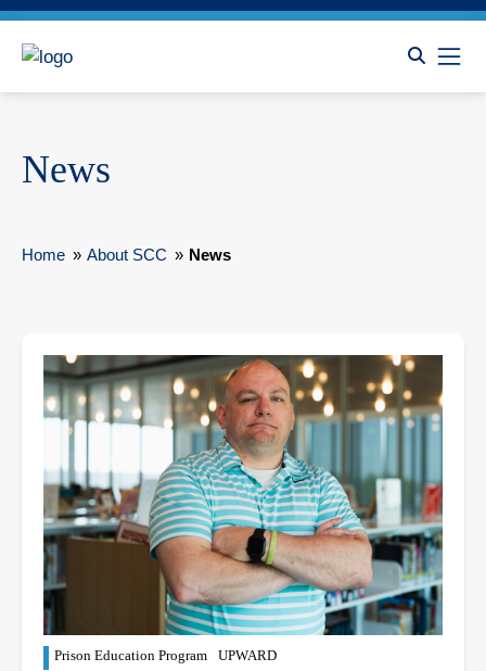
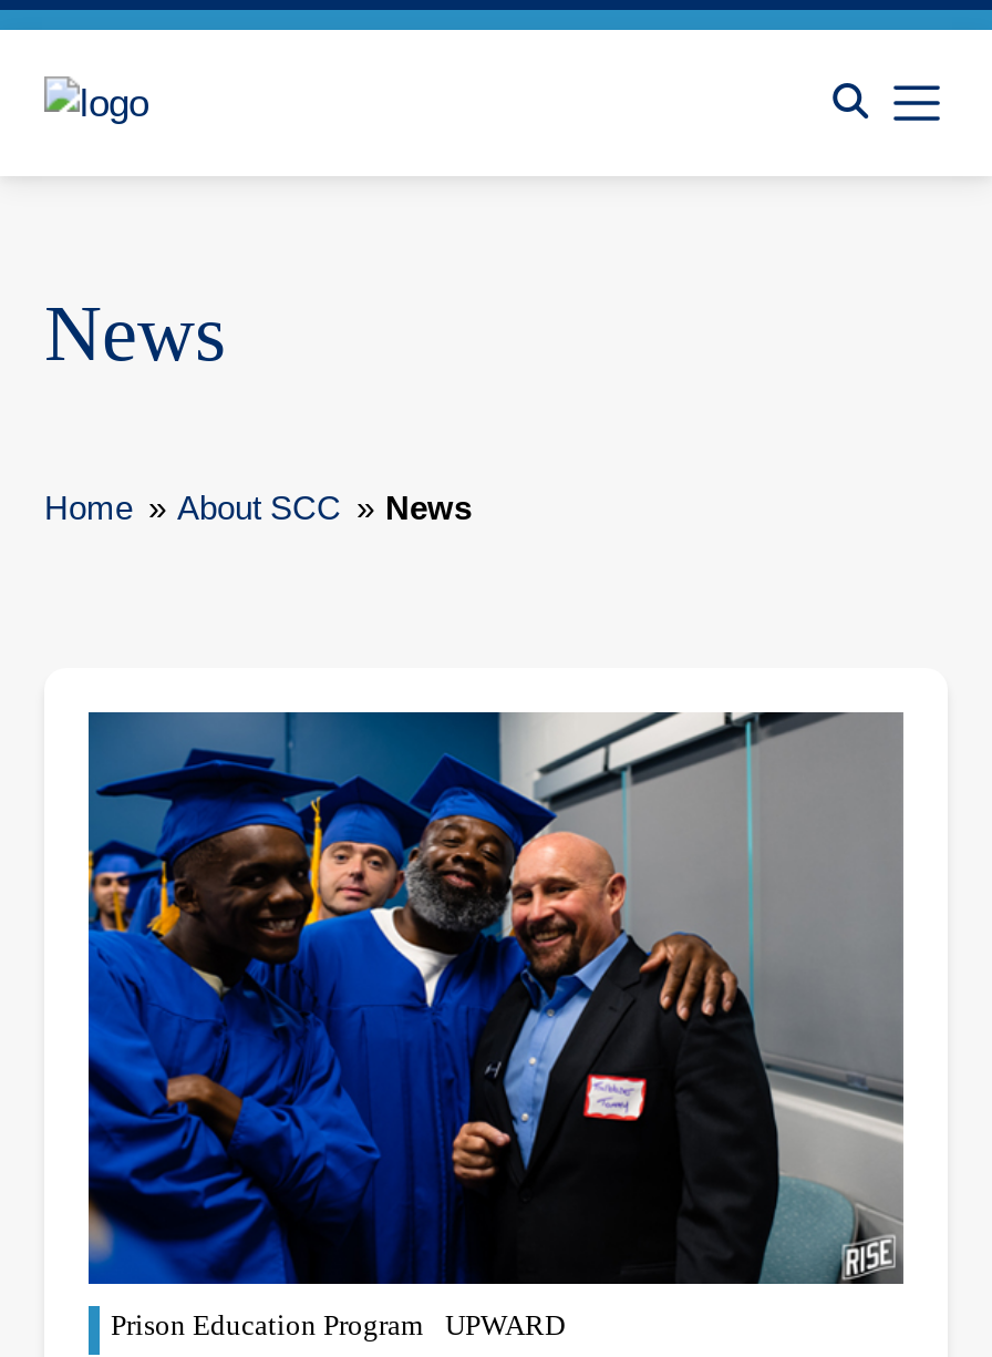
- [image]
+ [image]
